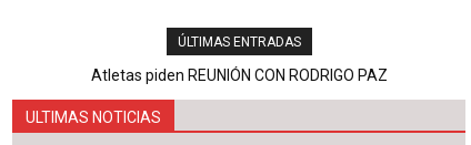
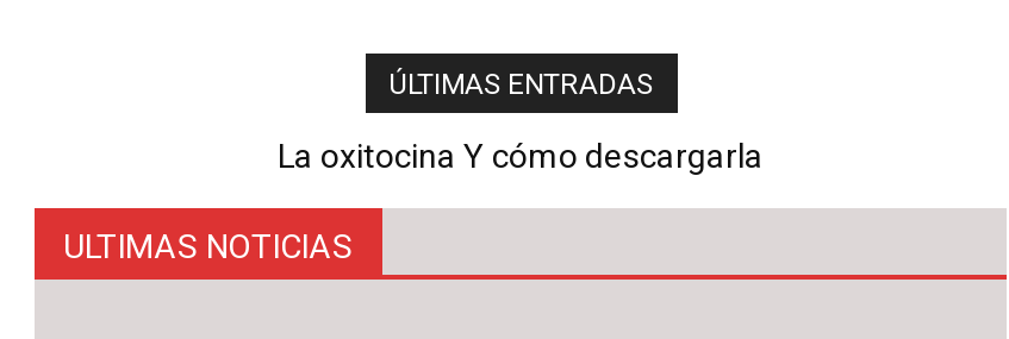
- Atletas piden REUNIÓN CON RODRIGO PAZ
+ La oxitocina Y cómo descargarla
